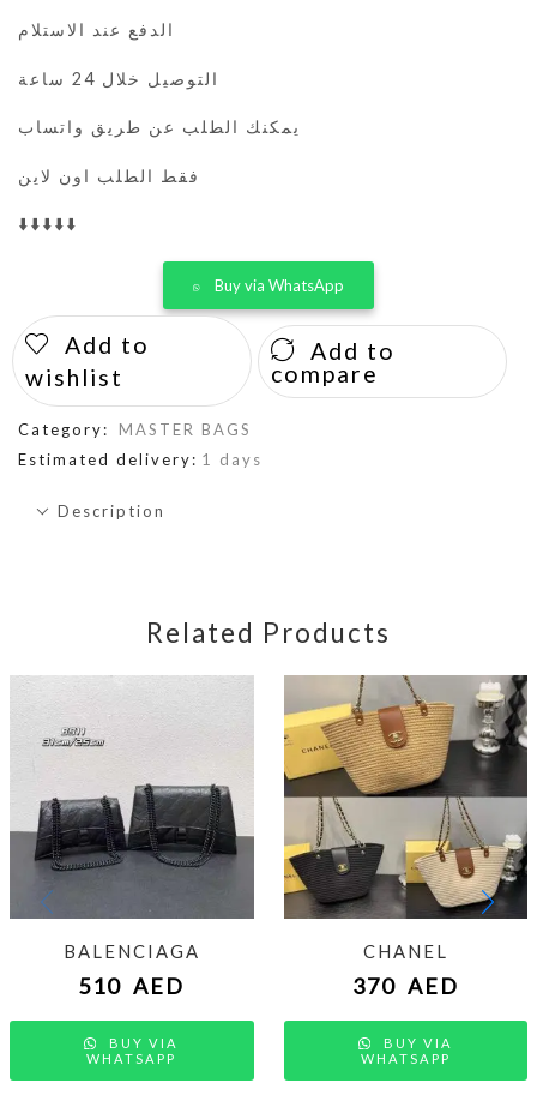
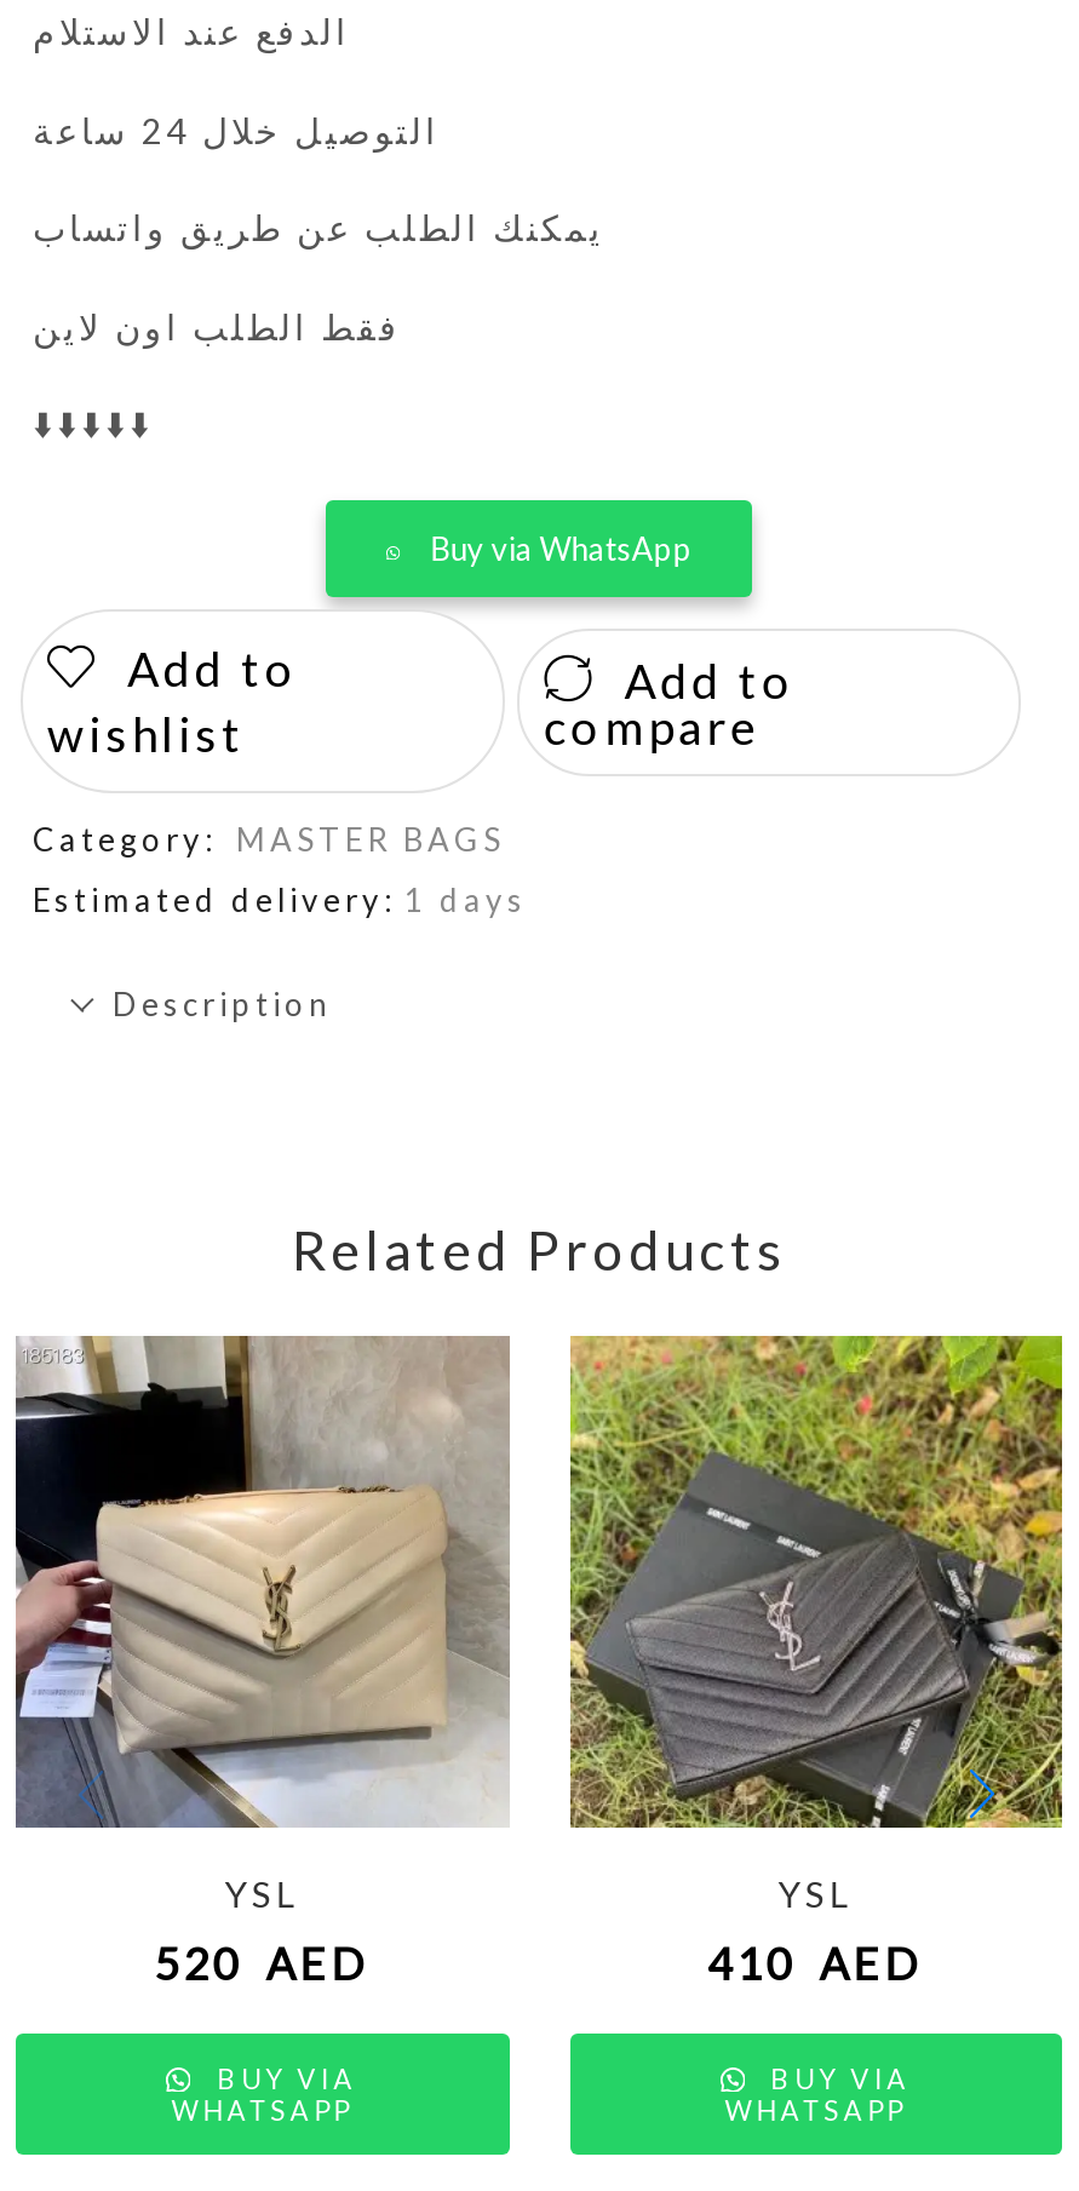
- [image]
- BALENCIAGA
- 510 AED
+ [image]
+ YSL
+ 520 AED

- [image]
- CHANEL
- 370 AED
+ [image]
+ YSL
+ 410 AED
